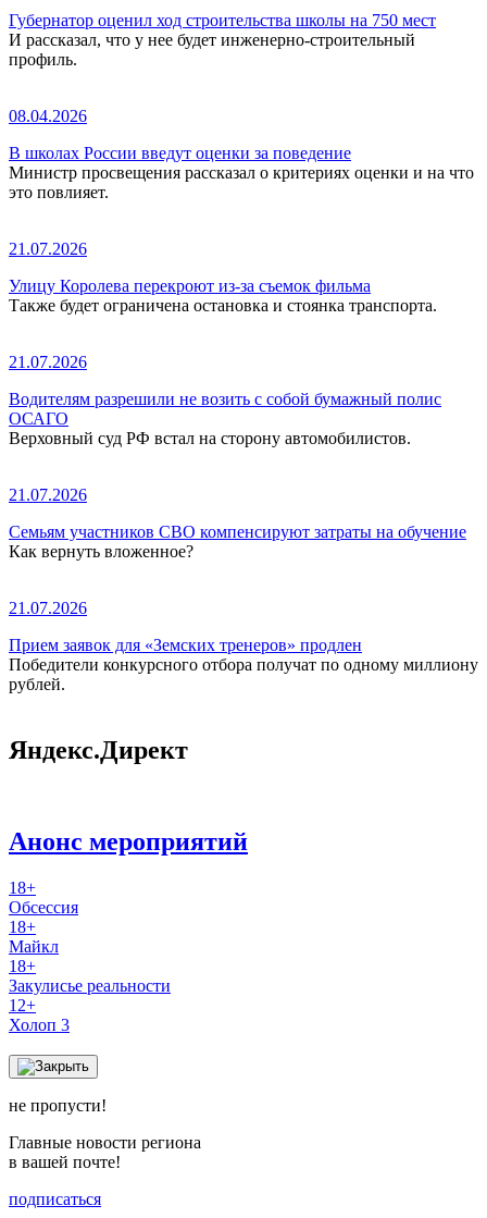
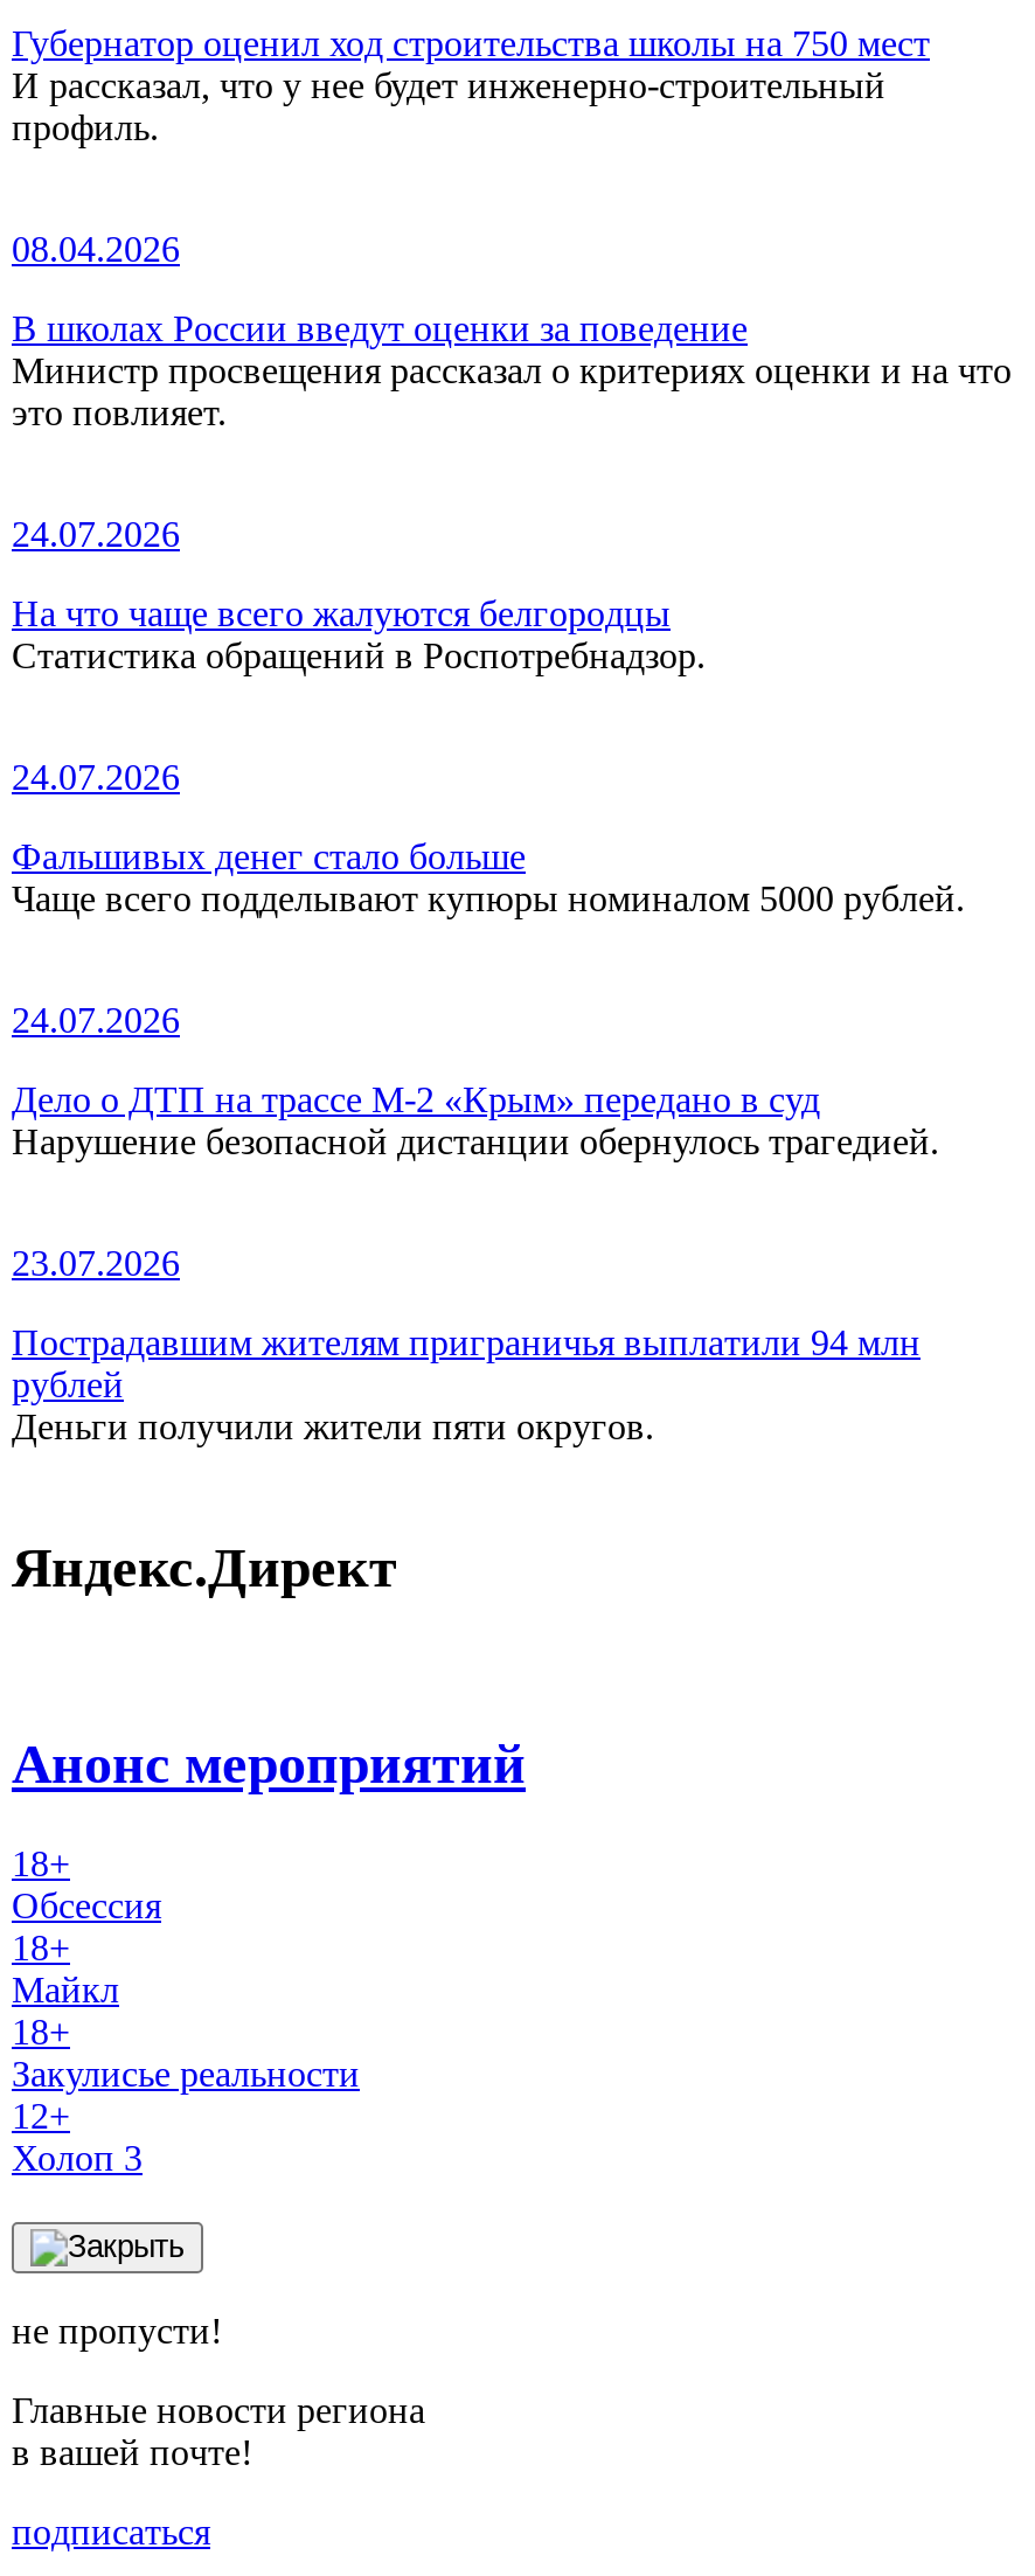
- 21.07.2026
+ 24.07.2026

- Улицу Королева перекроют из-за съемок фильма
- Также будет ограничена остановка и стоянка транспорта.
+ На что чаще всего жалуются белгородцы
+ Статистика обращений в Роспотребнадзор.

- 21.07.2026
+ 24.07.2026

- Водителям разрешили не возить с собой бумажный полис
- ОСАГО
- Верховный суд РФ встал на сторону автомобилистов.
+ Фальшивых денег стало больше
+ Чаще всего подделывают купюры номиналом 5000 рублей.

- 21.07.2026
+ 24.07.2026

- Семьям участников СВО компенсируют затраты на обучение
- Как вернуть вложенное?
+ Дело о ДТП на трассе М-2 «Крым» передано в суд
+ Нарушение безопасной дистанции обернулось трагедией.

- 21.07.2026
+ 23.07.2026

- Прием заявок для «Земских тренеров» продлен
- Победители конкурсного отбора получат по одному миллиону
- рублей.
+ Пострадавшим жителям приграничья выплатили 94 млн
+ рублей
+ Деньги получили жители пяти округов.
